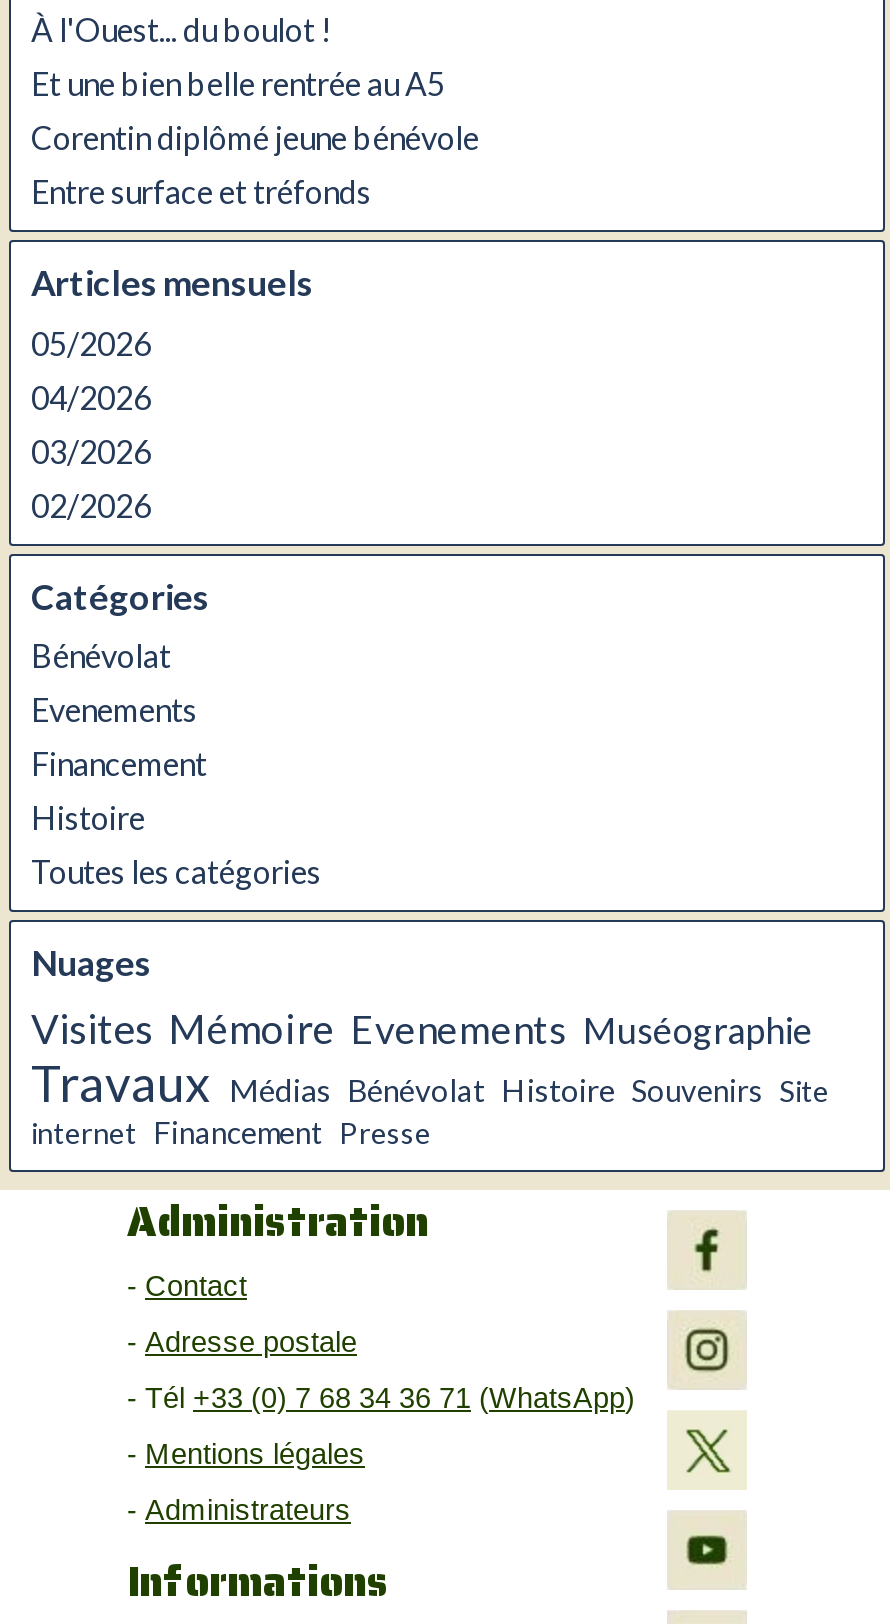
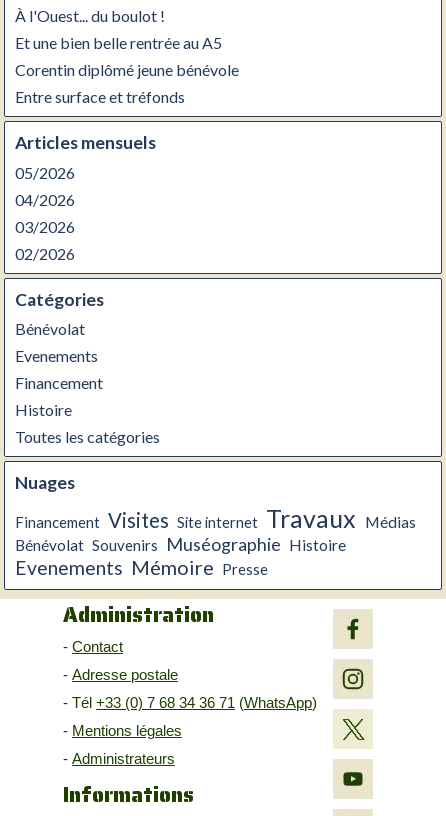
- Visites Mémoire Evenements Muséographie
- Travaux Médias Bénévolat Histoire Souvenirs Site
- internet Financement Presse
+ Financement Visites Site internet Travaux Médias
+ Bénévolat Souvenirs Muséographie Histoire
+ Evenements Mémoire Presse
